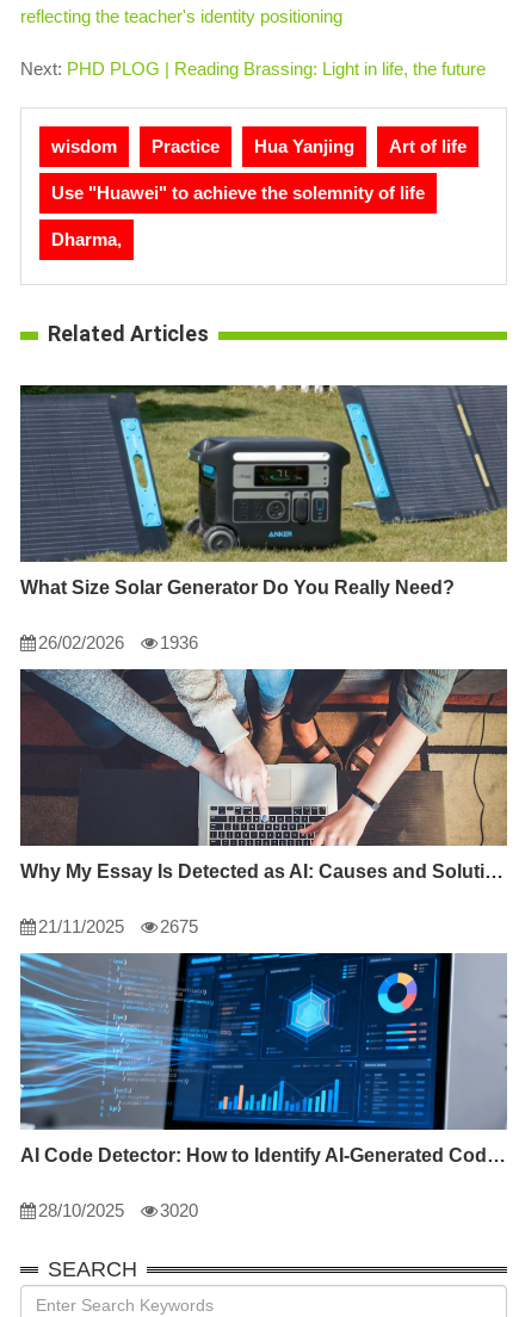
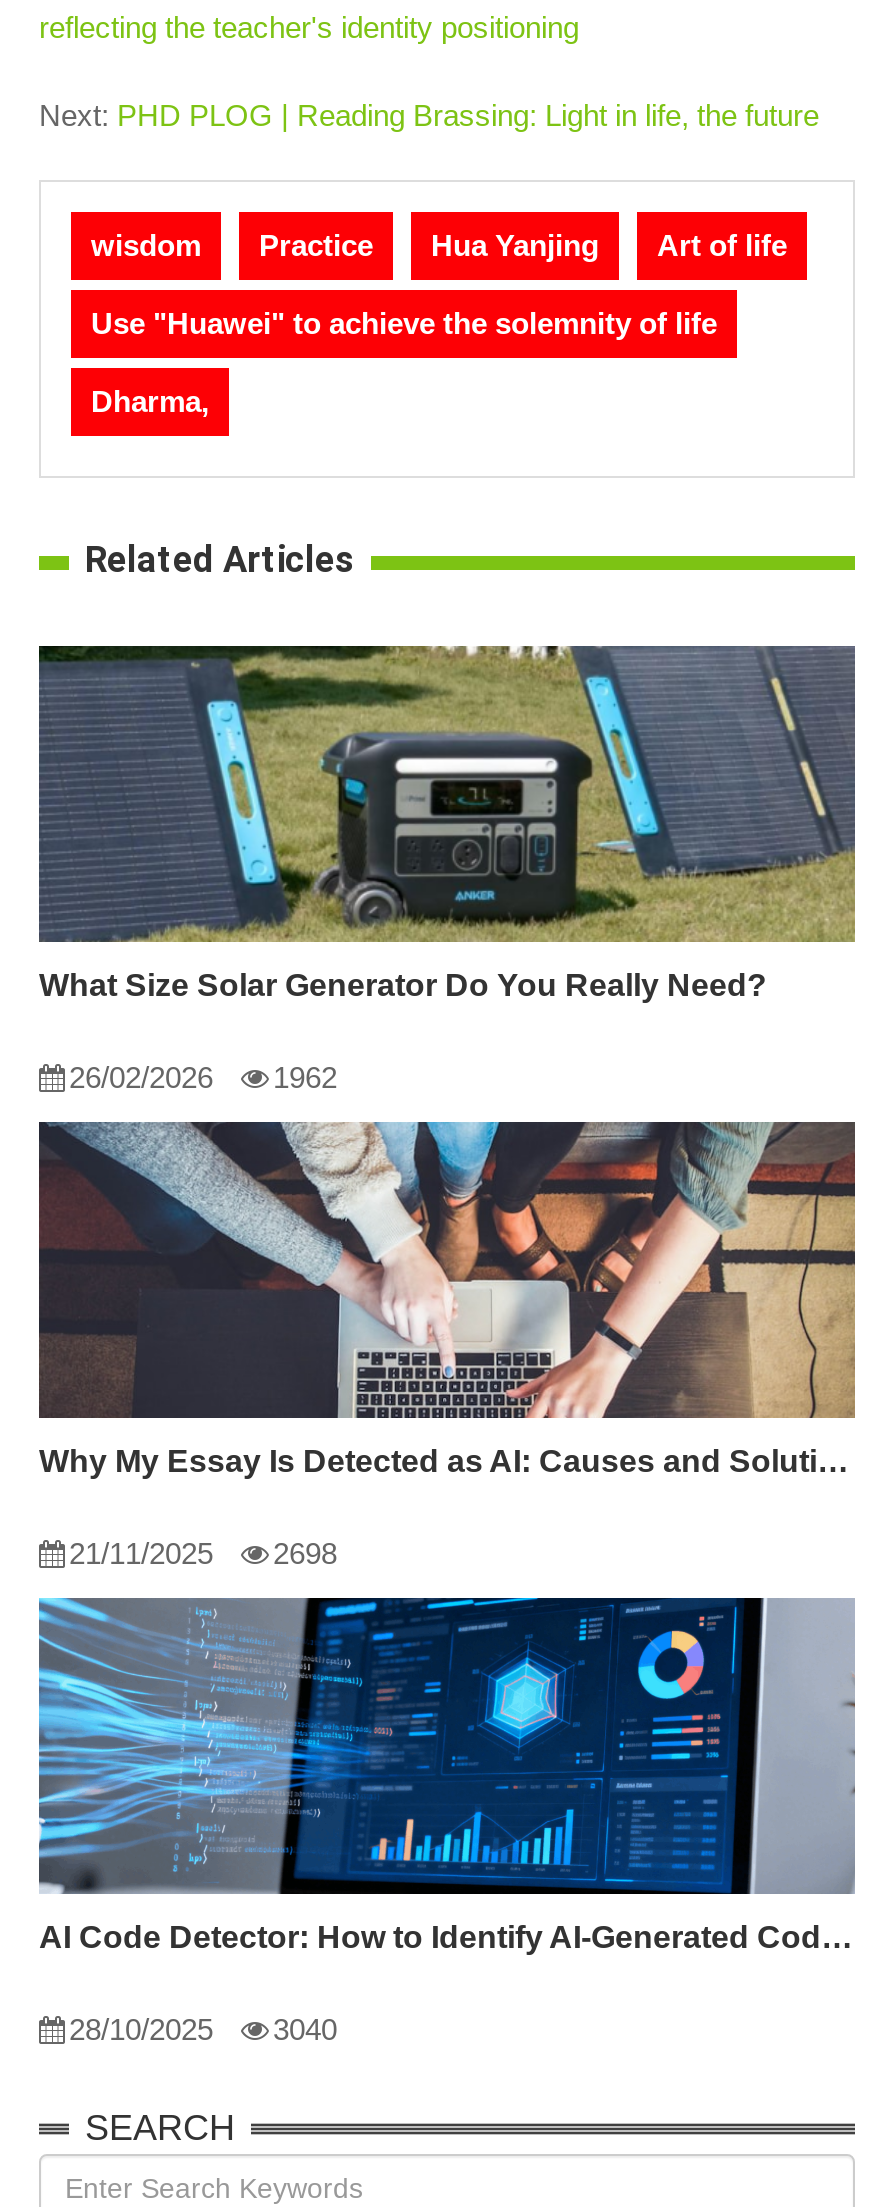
- 26/02/2026 1936
+ 26/02/2026 1962

- 21/11/2025 2675
+ 21/11/2025 2698

- 28/10/2025 3020
+ 28/10/2025 3040
